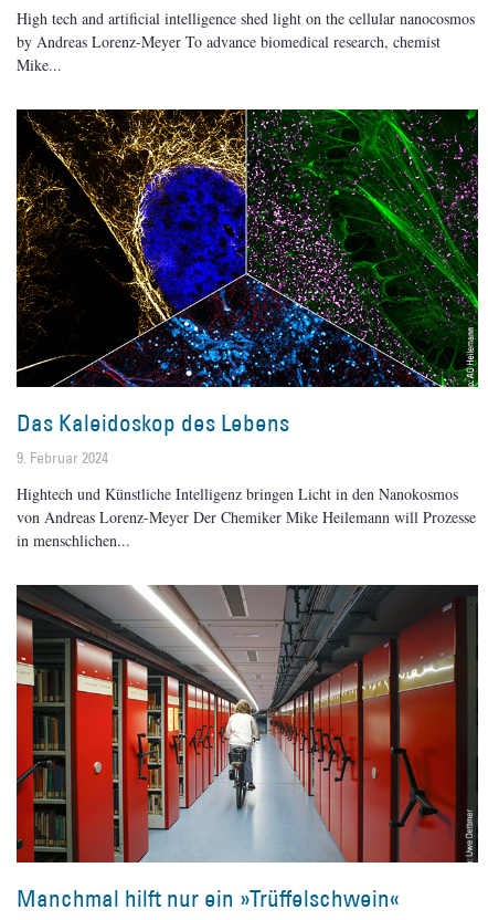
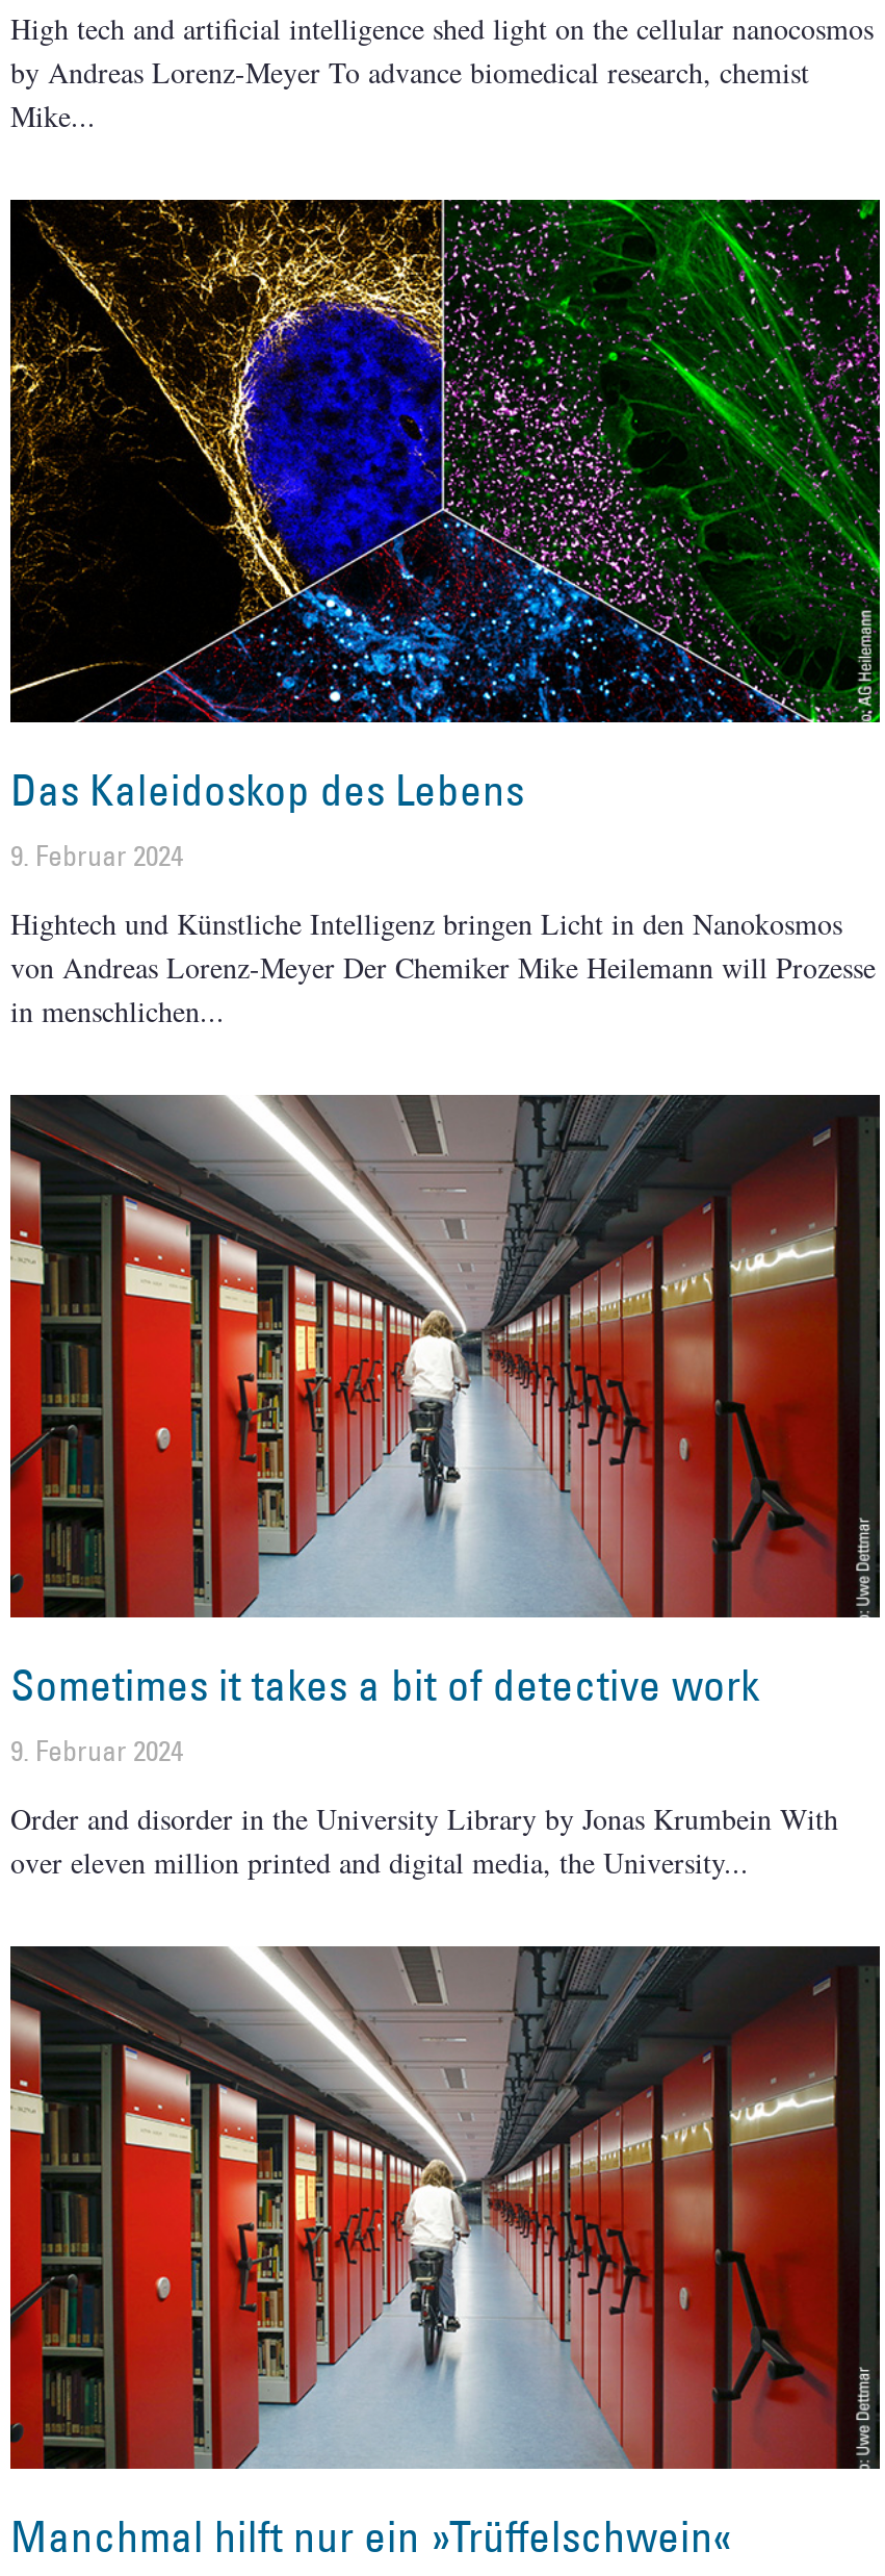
+ Sometimes it takes a bit of detective work
+ 9. Februar 2024
+ Order and disorder in the University Library by Jonas Krumbein With
+ over eleven million printed and digital media, the University
